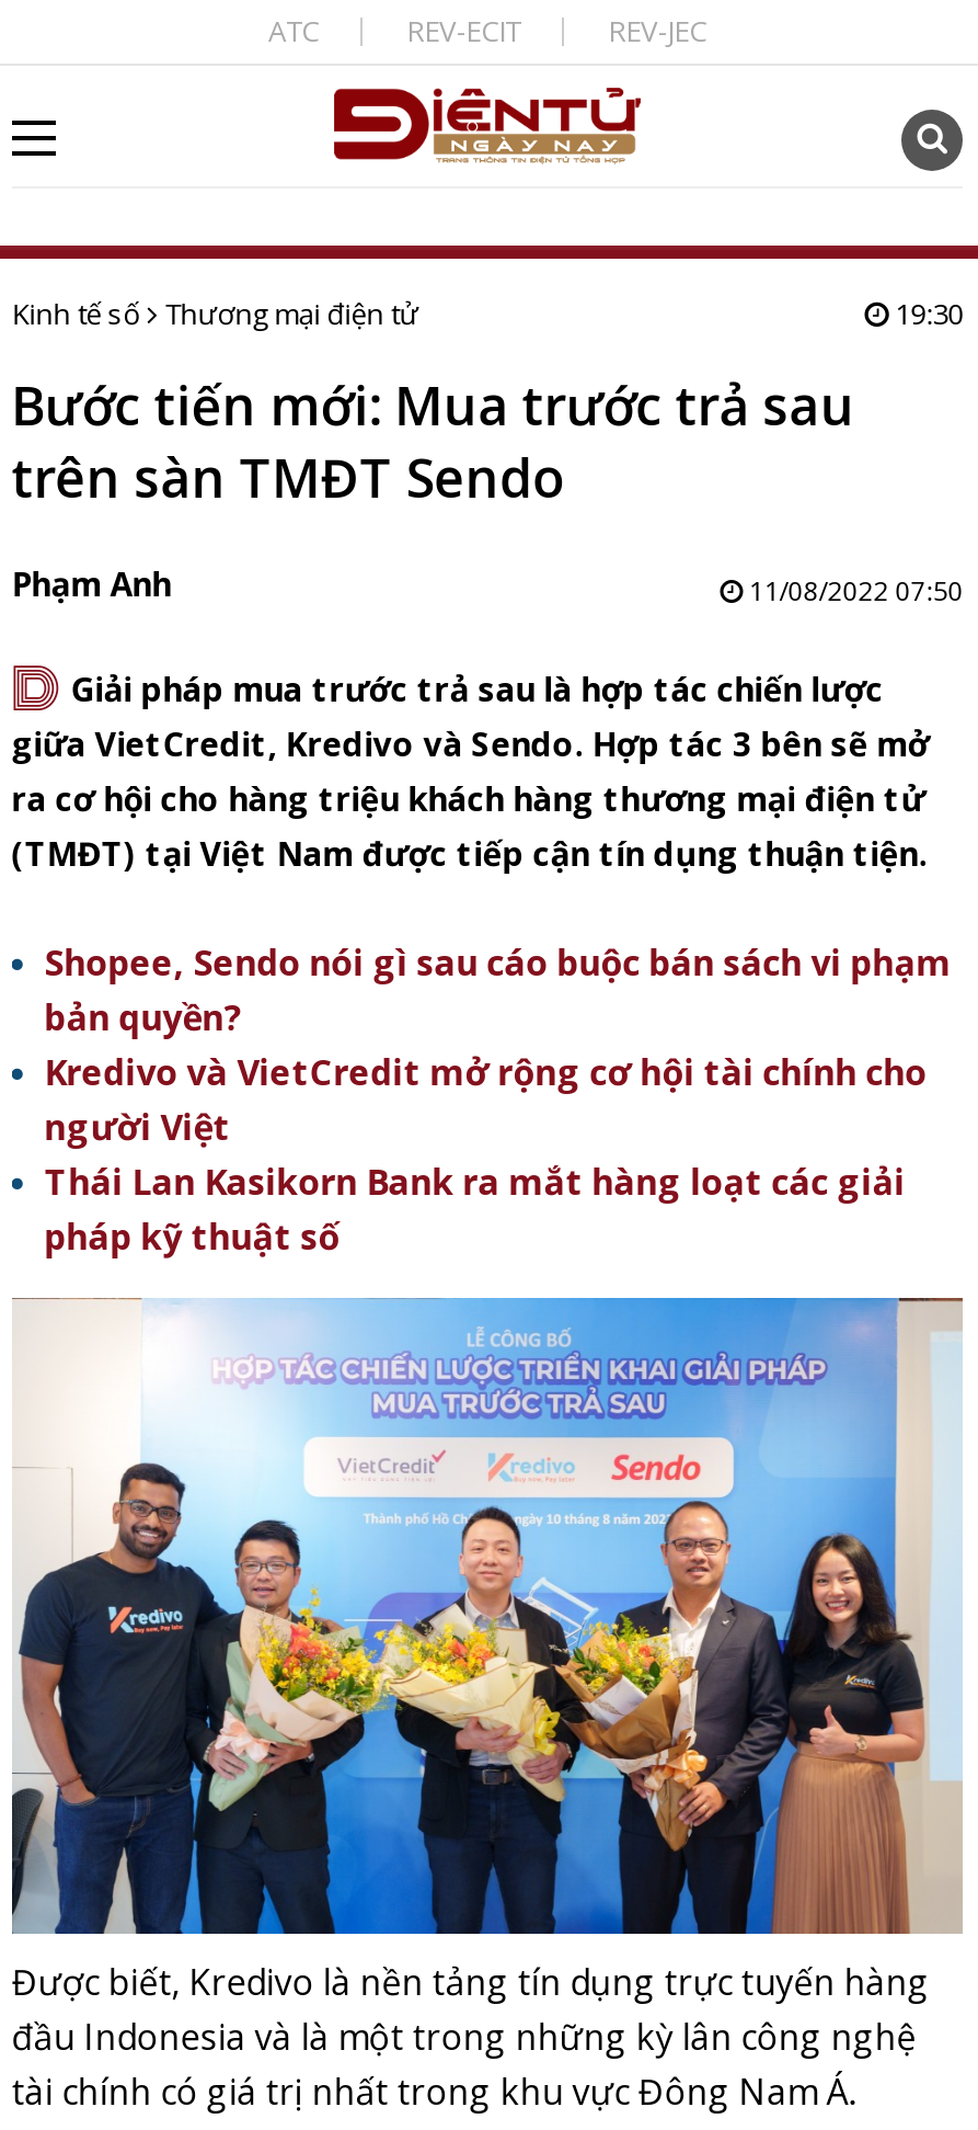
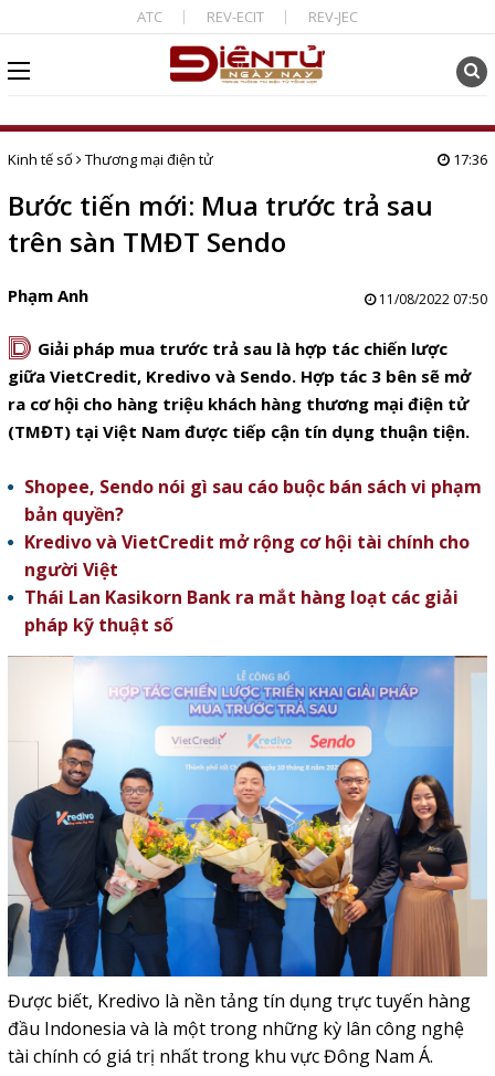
- 19:30
+ 17:36
